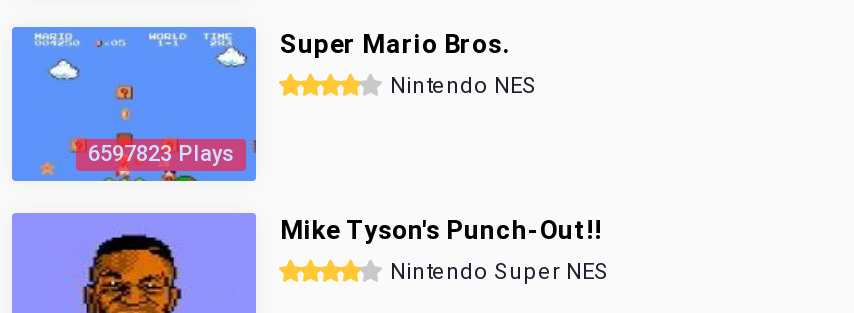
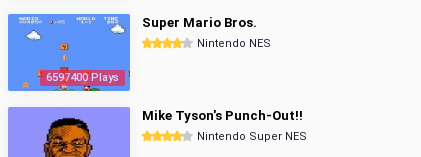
- 6597823 Plays
+ 6597400 Plays
